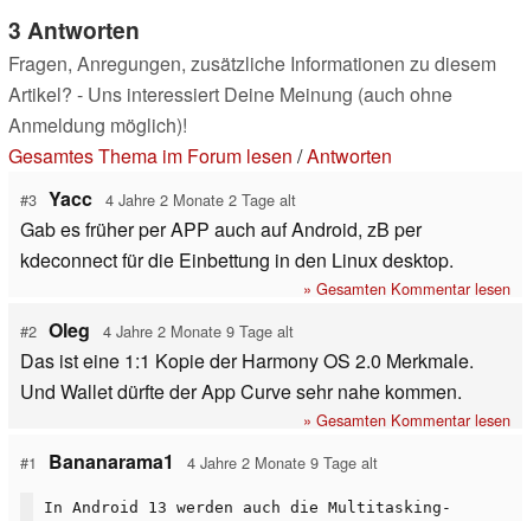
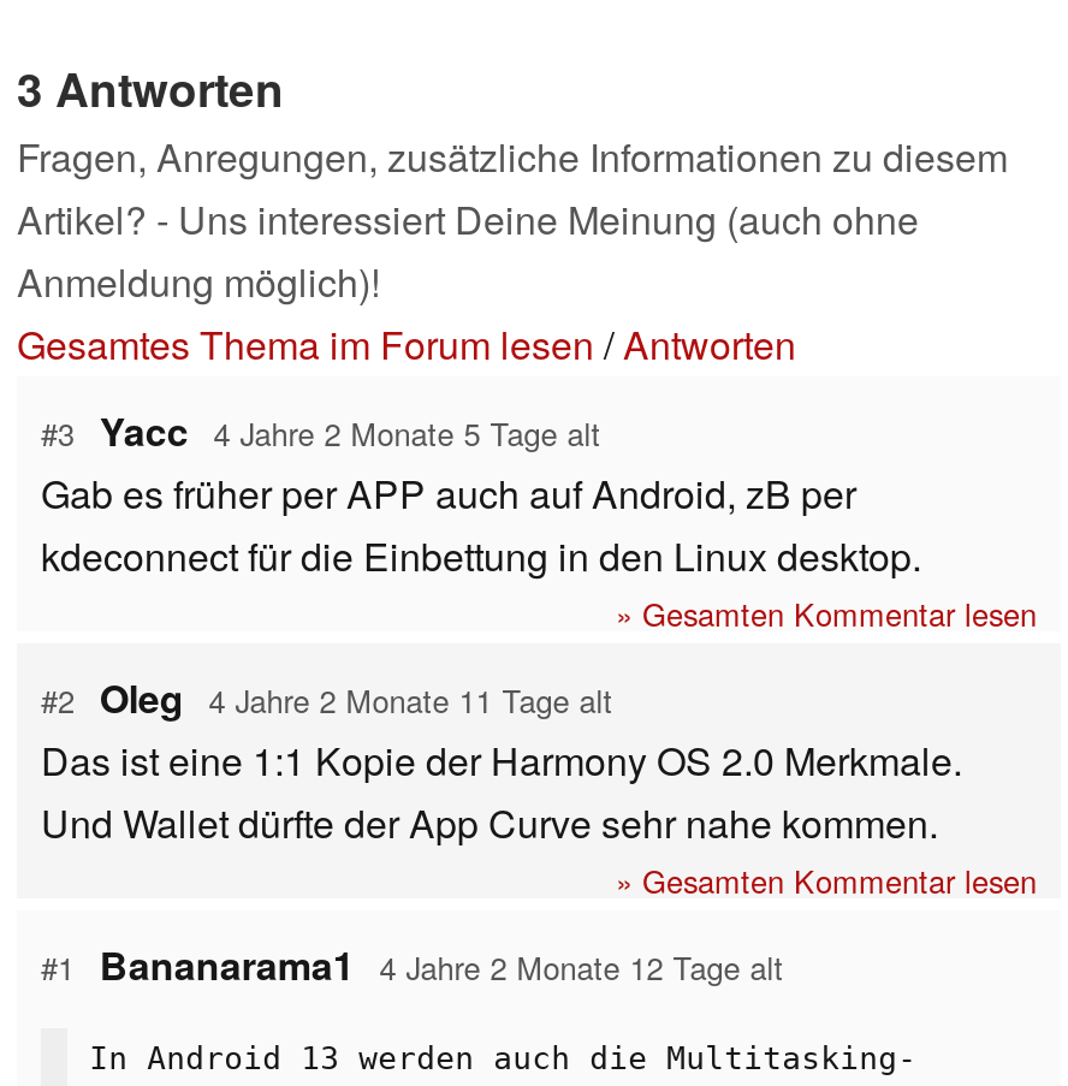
- #3 Yacc 4 Jahre 2 Monate 2 Tage alt
+ #3 Yacc 4 Jahre 2 Monate 5 Tage alt

- #2 Oleg 4 Jahre 2 Monate 9 Tage alt
+ #2 Oleg 4 Jahre 2 Monate 11 Tage alt

- #1 Bananarama1 4 Jahre 2 Monate 9 Tage alt
+ #1 Bananarama1 4 Jahre 2 Monate 12 Tage alt
